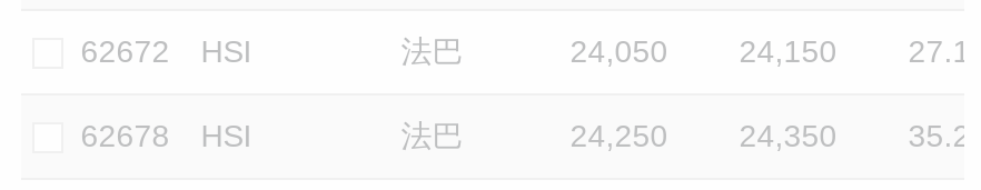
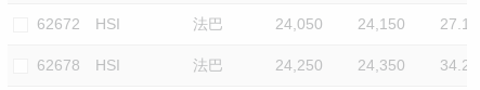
- 24,250 24,350 35.2
+ 24,250 24,350 34.2
